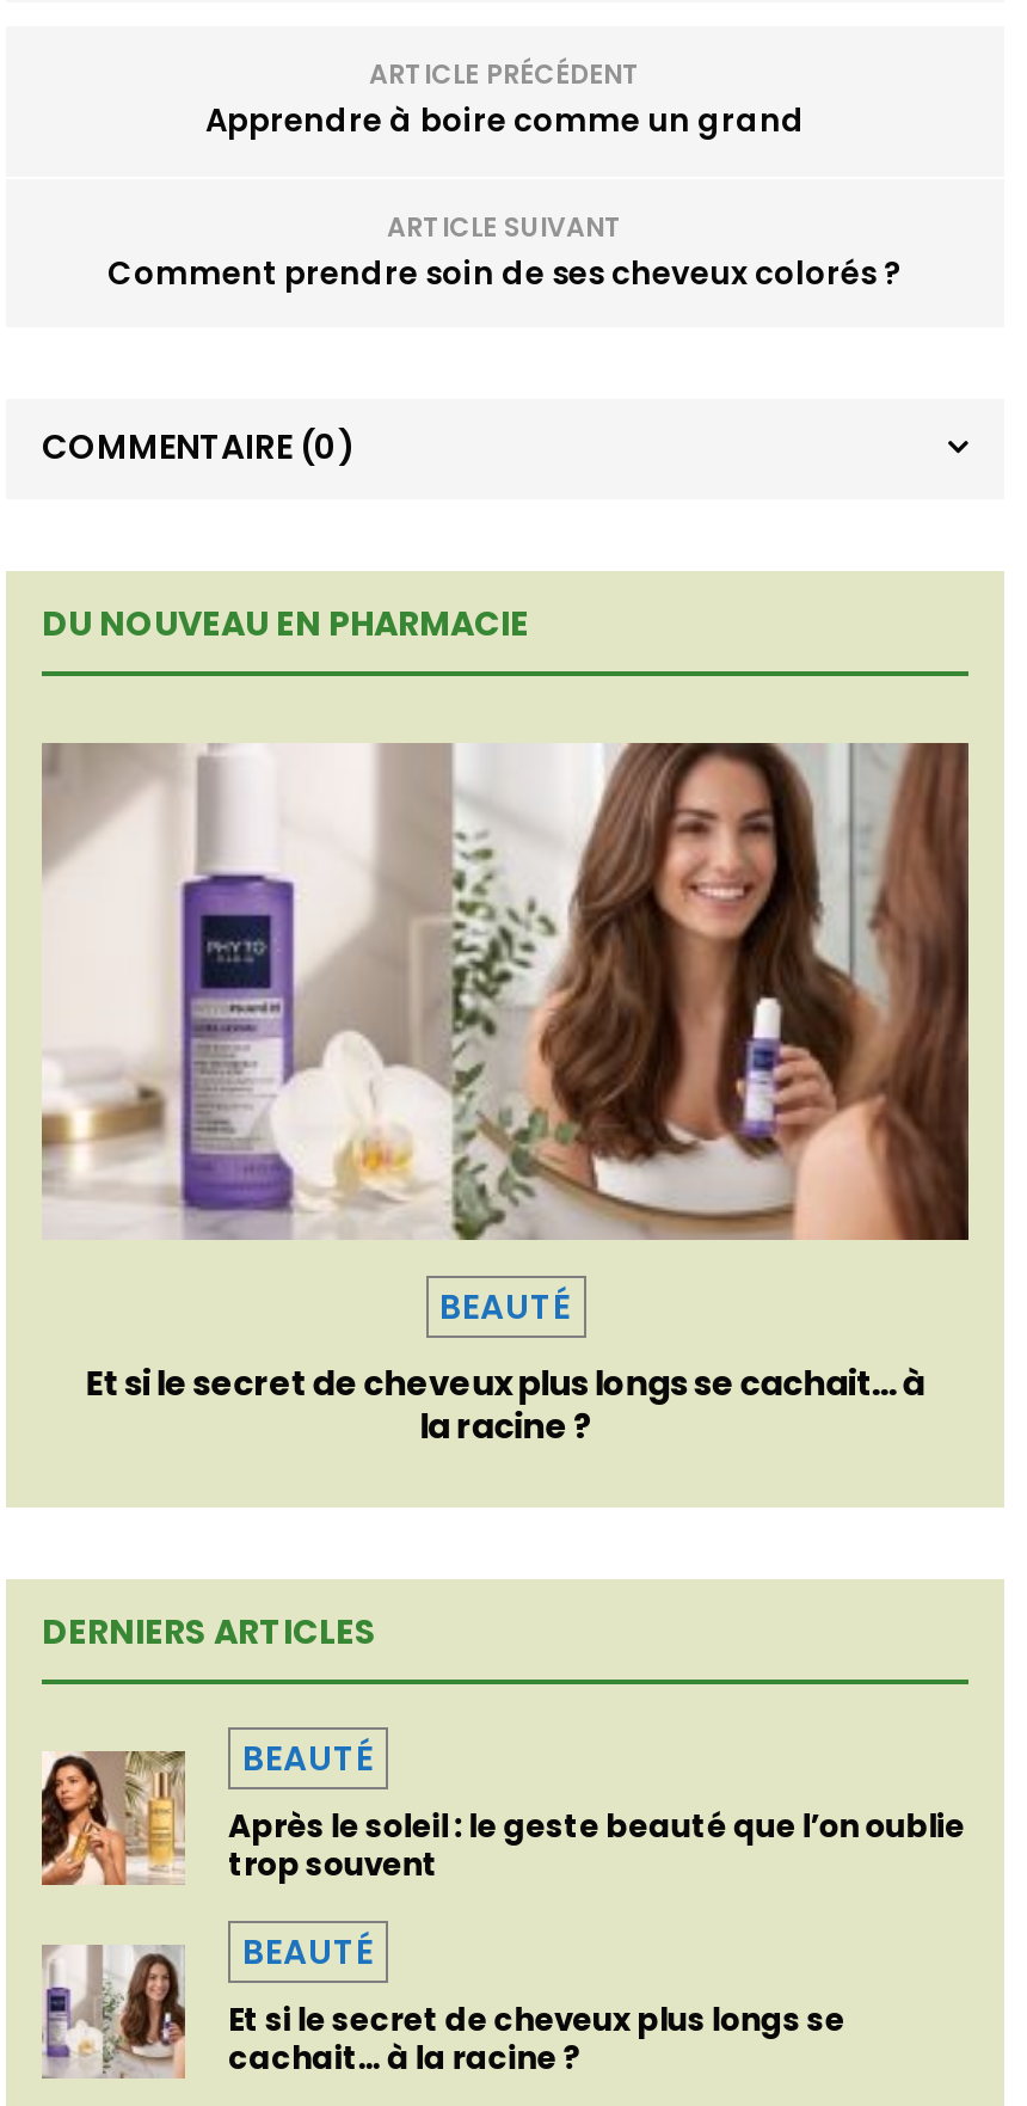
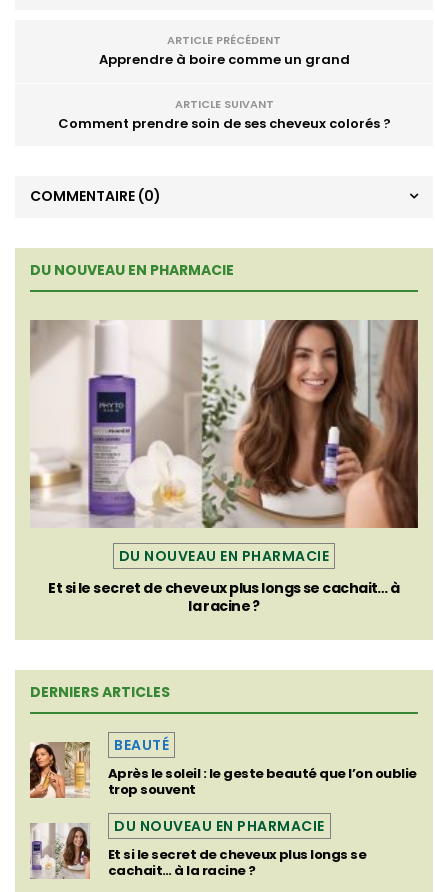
- BEAUTÉ
+ DU NOUVEAU EN PHARMACIE

- BEAUTÉ
+ DU NOUVEAU EN PHARMACIE
